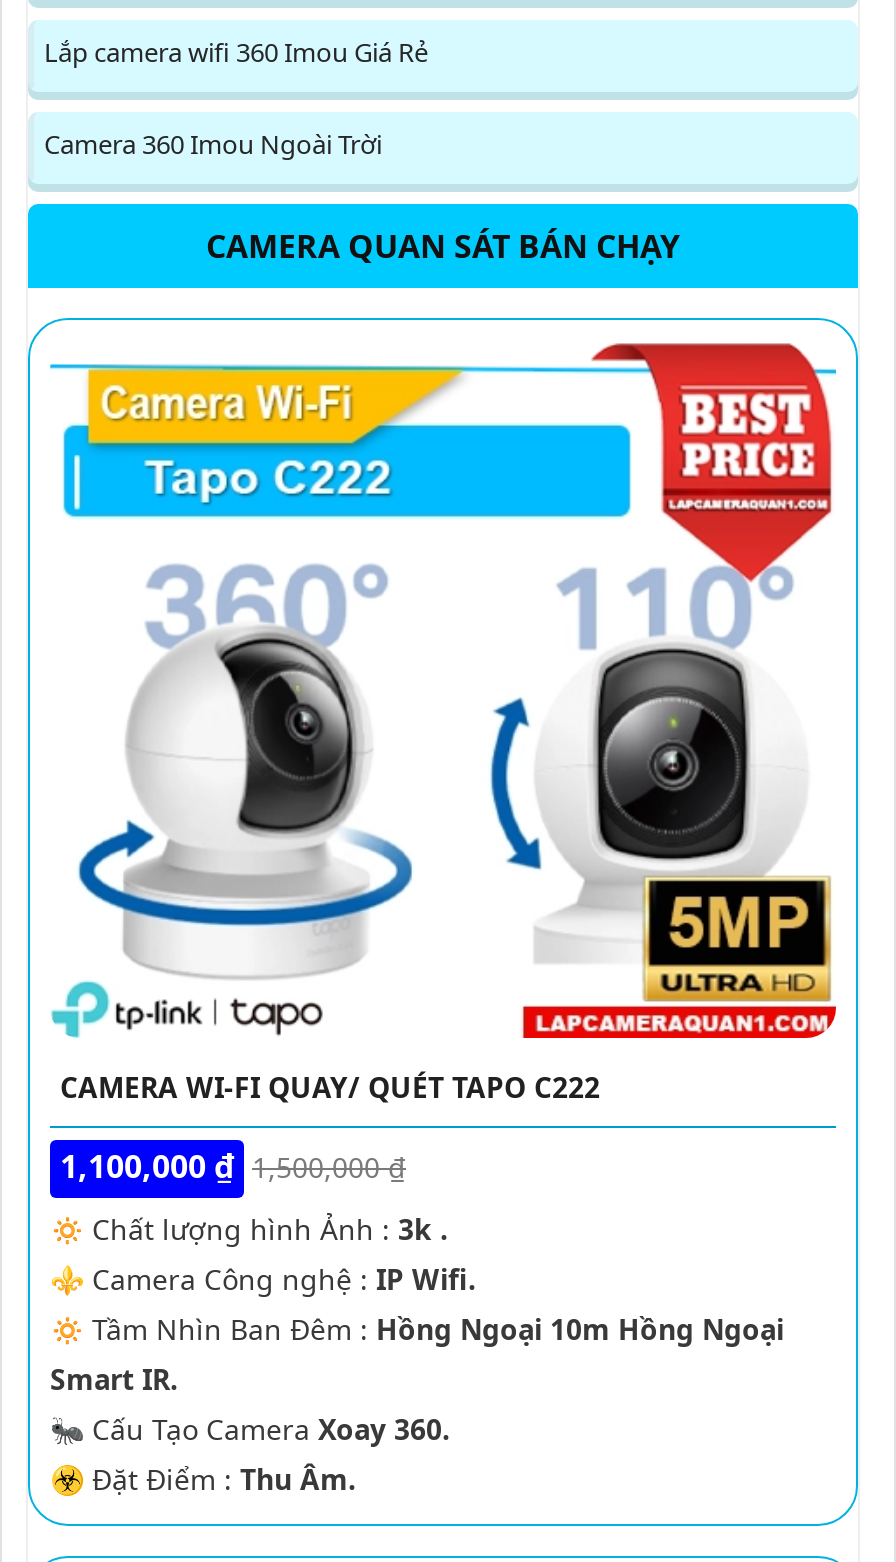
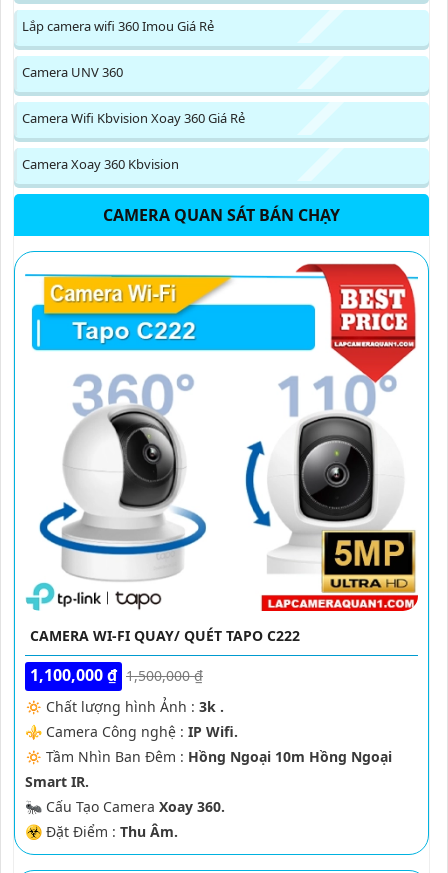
- Camera 360 Imou Ngoài Trời
+ Camera UNV 360
+ Camera Wifi Kbvision Xoay 360 Giá Rẻ
+ Camera Xoay 360 Kbvision
